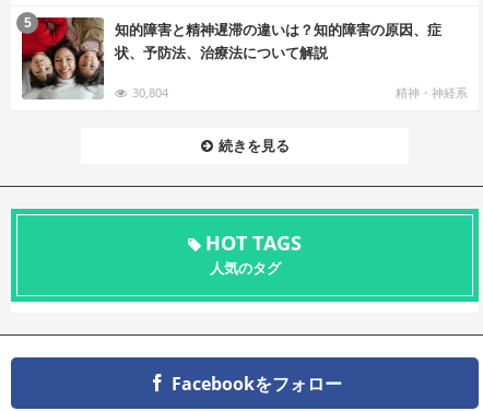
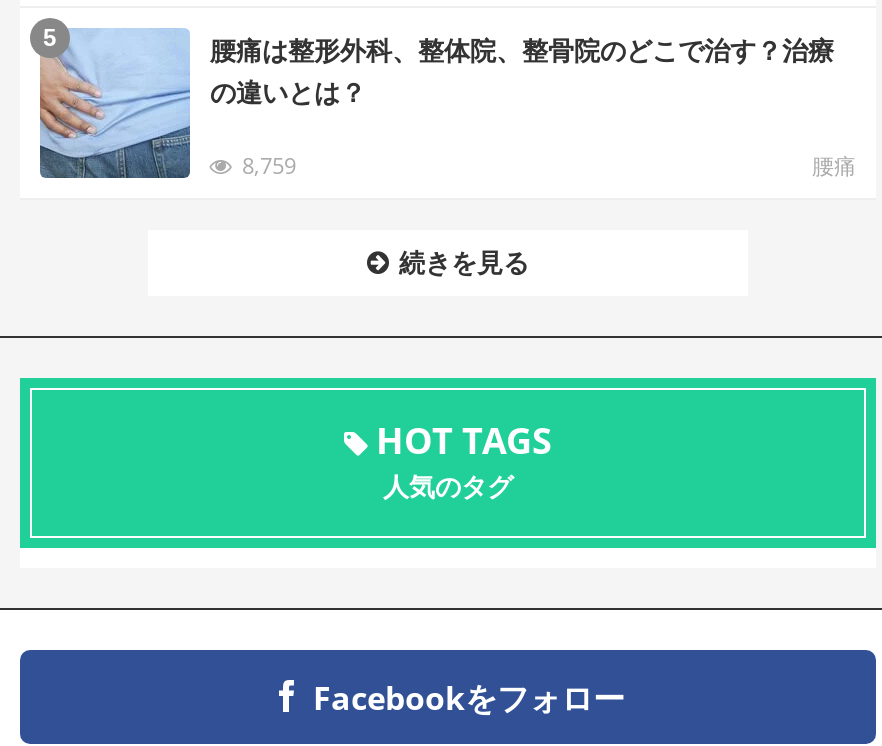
- [image]
- 知的障害と精神遅滞の違いは？知的障害の原因、症
- 状、予防法、治療法について解説
+ [image]
+ 腰痛は整形外科、整体院、整骨院のどこで治す？治療
+ の違いとは？

- 30,804
- 精神・神経系
+ 8,759
+ 腰痛
